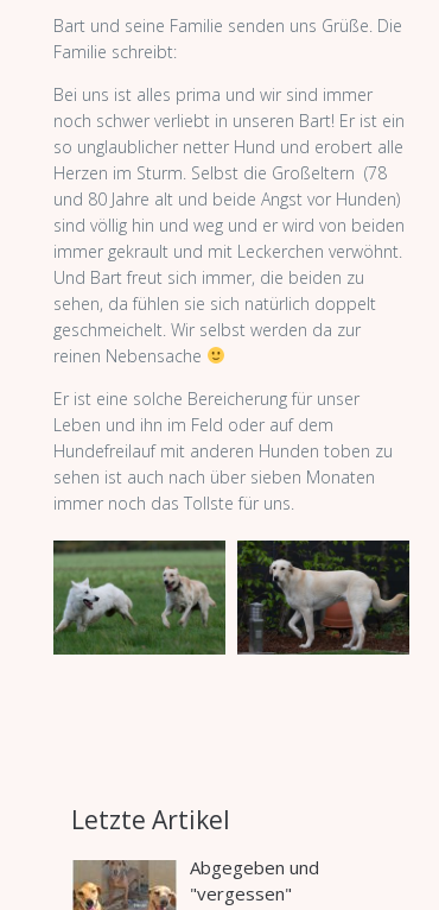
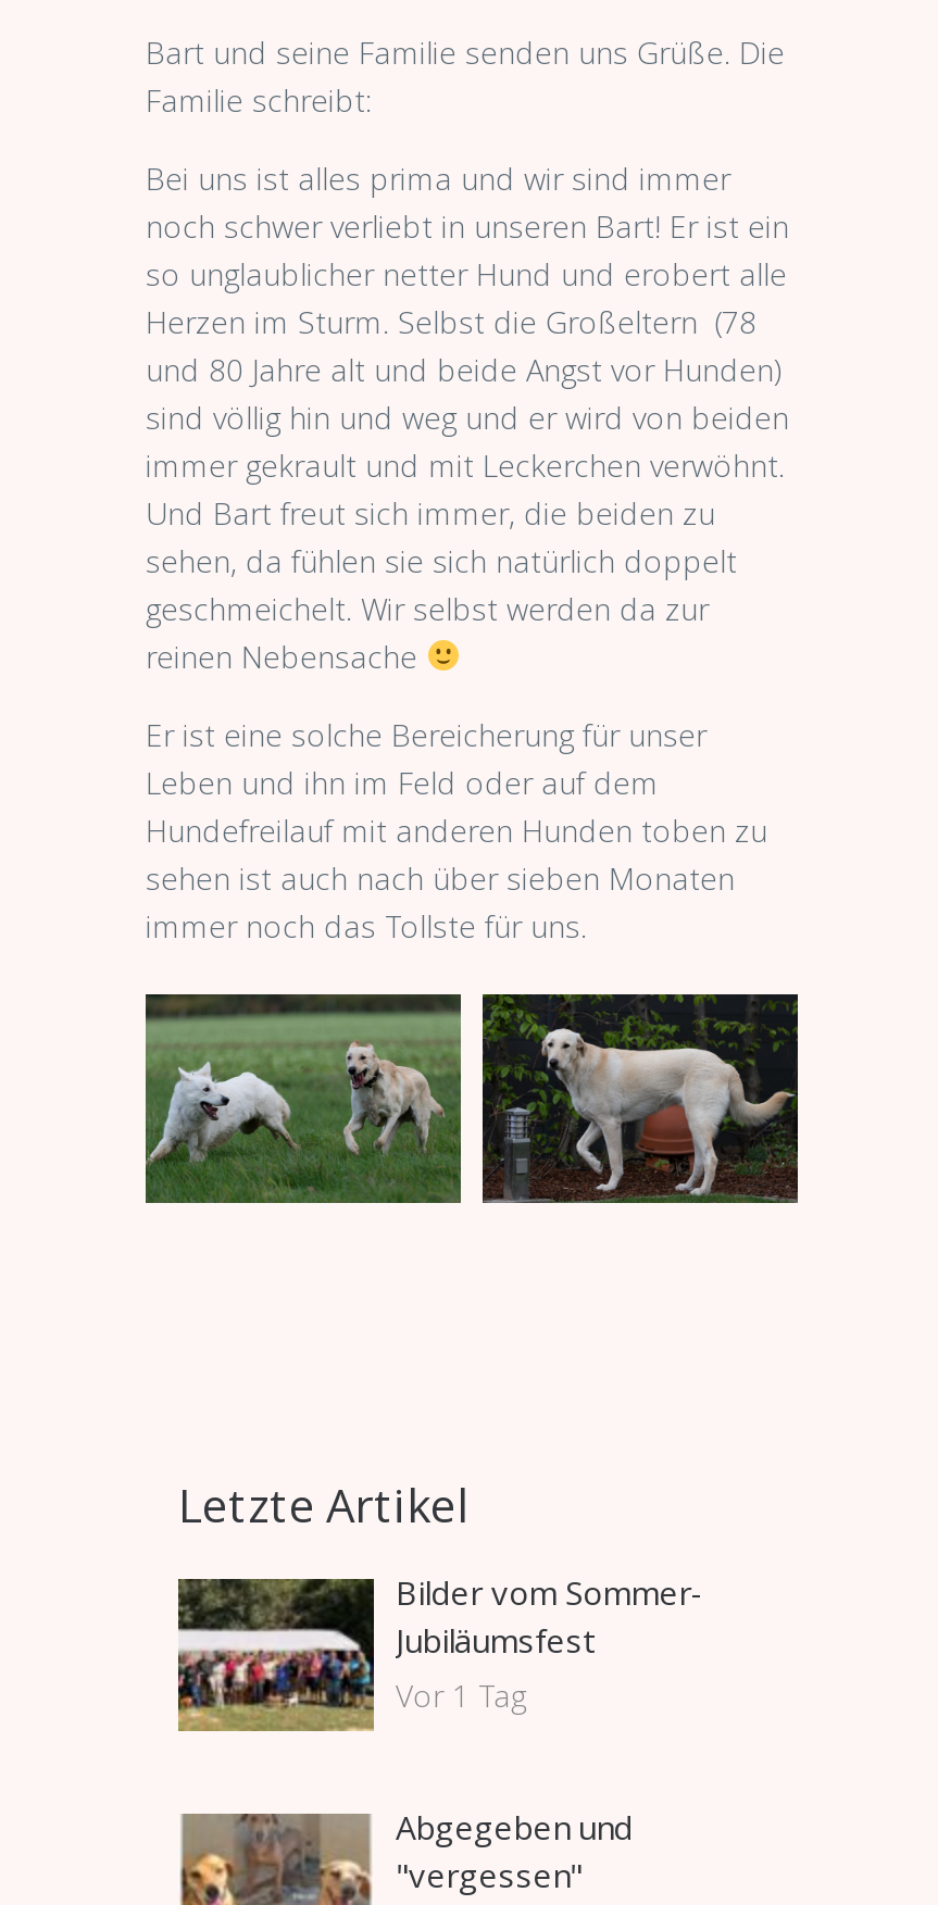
+ [image]
+ Bilder vom Sommer-
+ Jubiläumsfest
+ Vor 1 Tag
